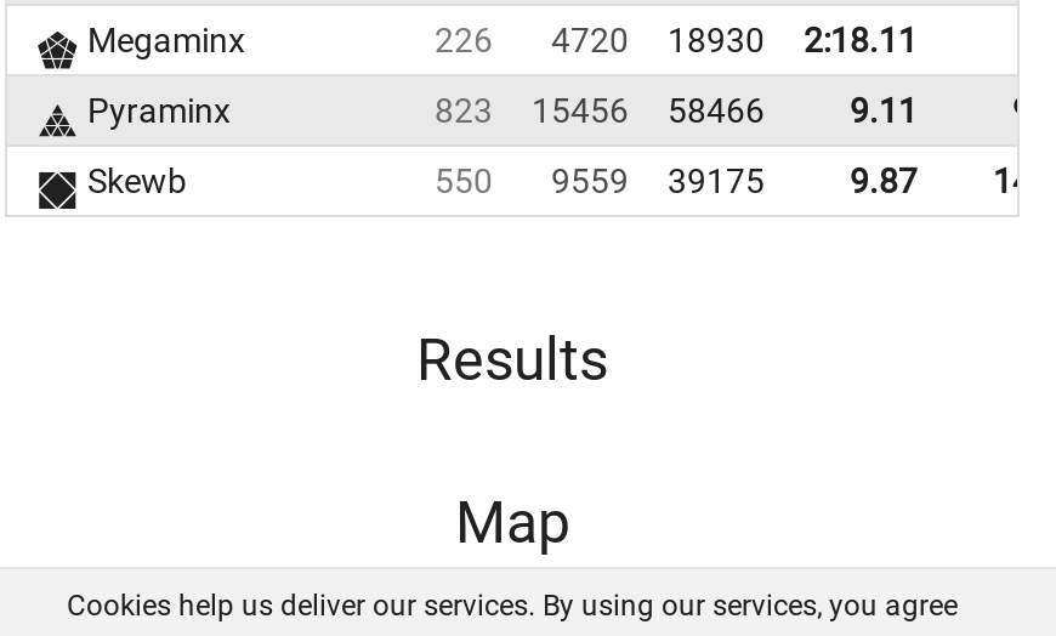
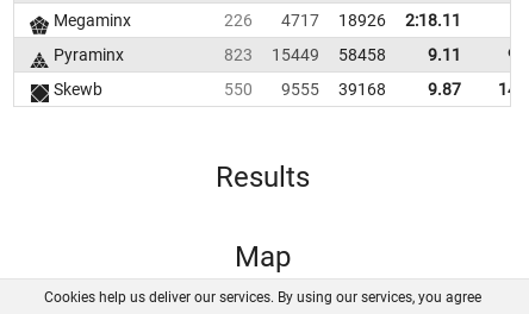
- 4720
+ 4717

- 18930
+ 18926

- 15456
+ 15449

- 58466
+ 58458

- 9559
+ 9555

- 39175
+ 39168
